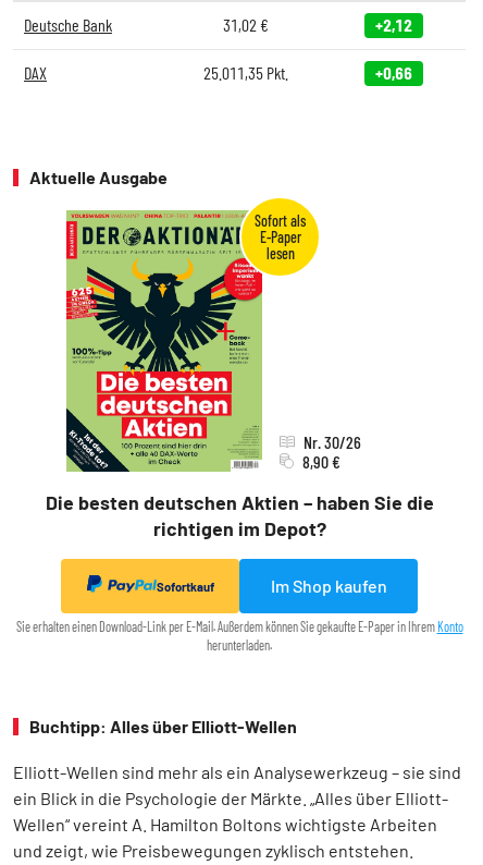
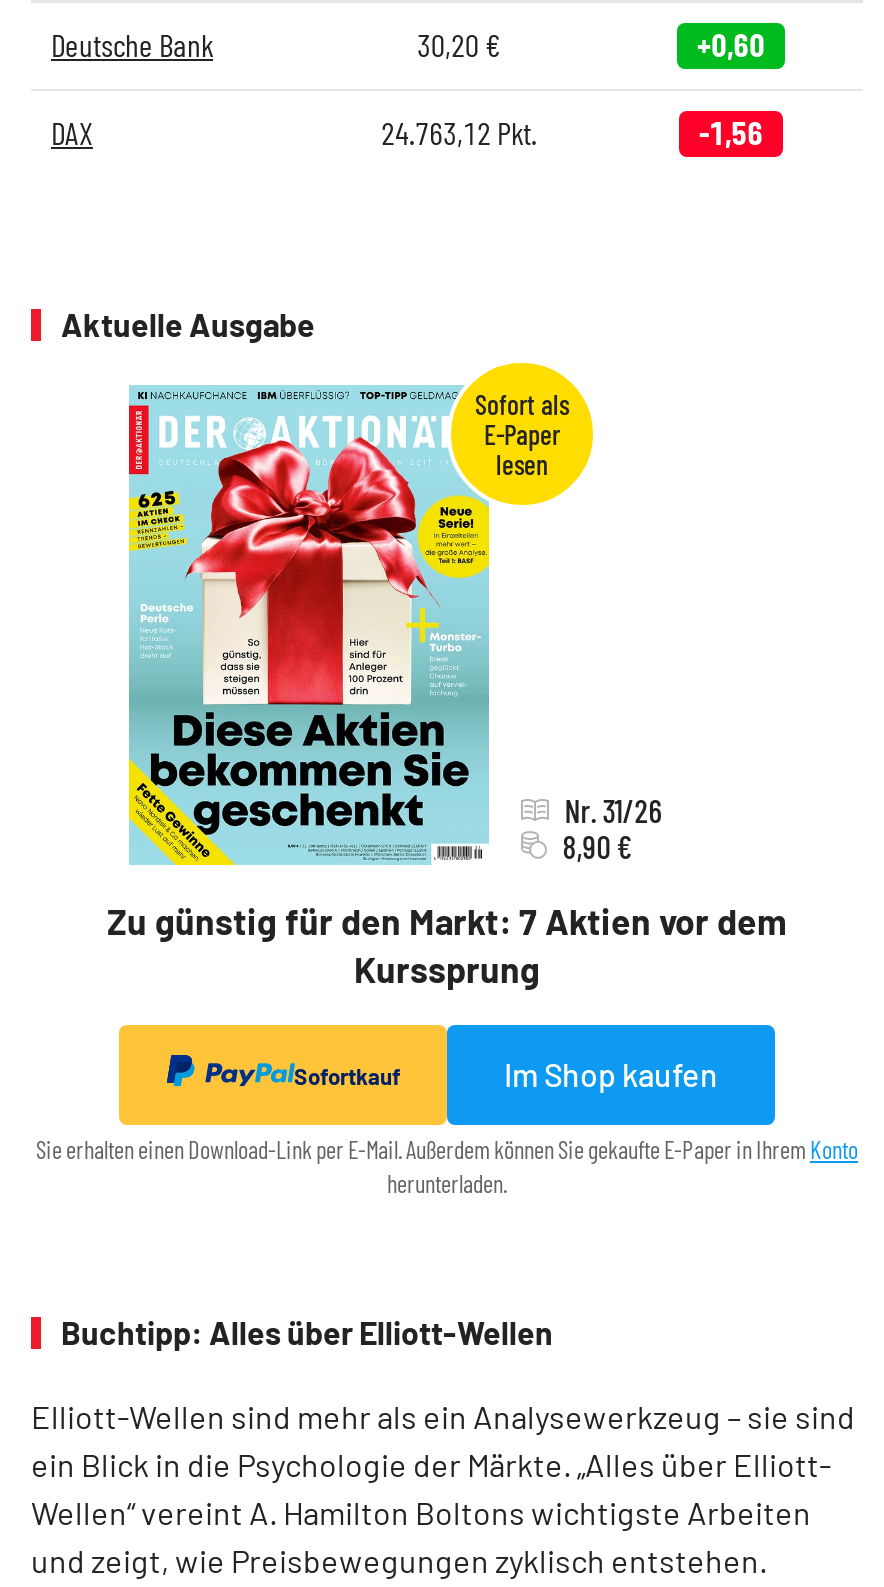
- 31,02 €
+ 30,20 €

- +2,12
+ +0,60

- 25.011,35 Pkt.
+ 24.763,12 Pkt.

- +0,66
+ -1,56

- [image]
- Die besten deutschen Aktien – haben Sie die
- richtigen im Depot?
+ [image]
+ Zu günstig für den Markt: 7 Aktien vor dem
+ Kurssprung

- Nr. 30/26
+ Nr. 31/26
